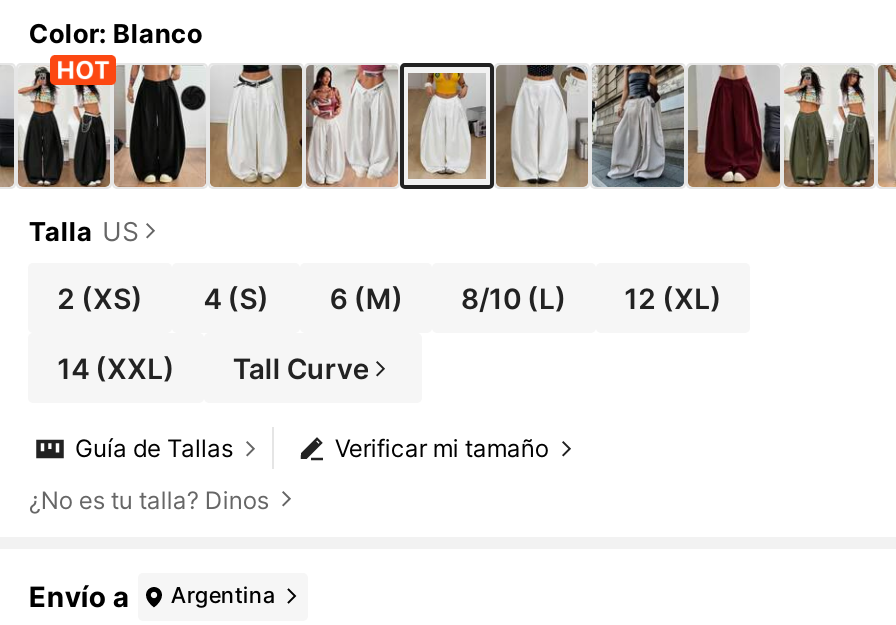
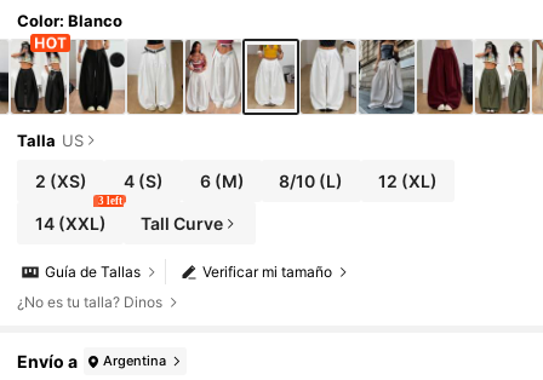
+ 3 left
